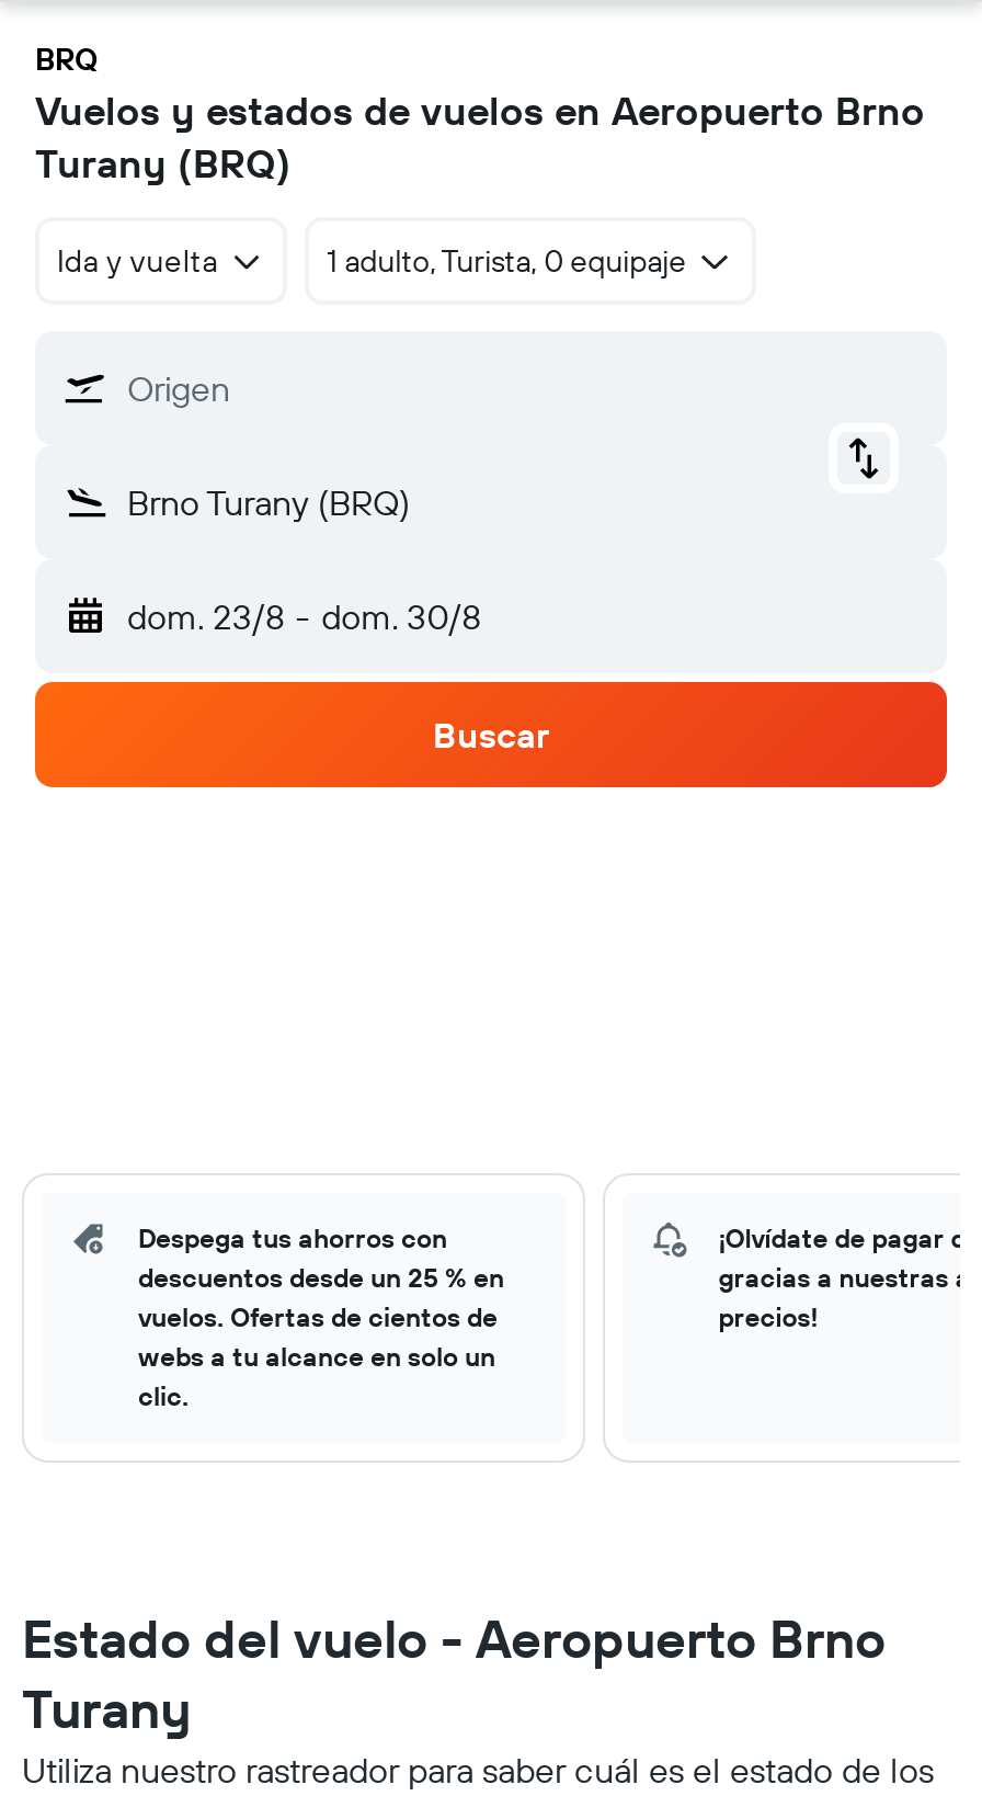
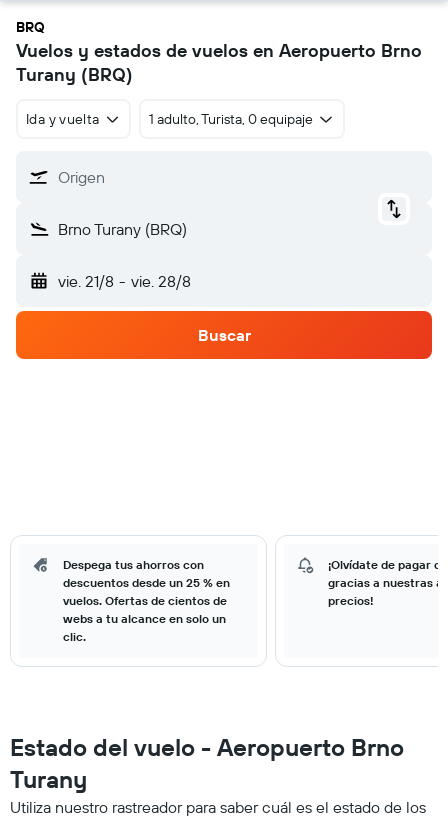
- dom. 23/8 - dom. 30/8
+ vie. 21/8 - vie. 28/8
